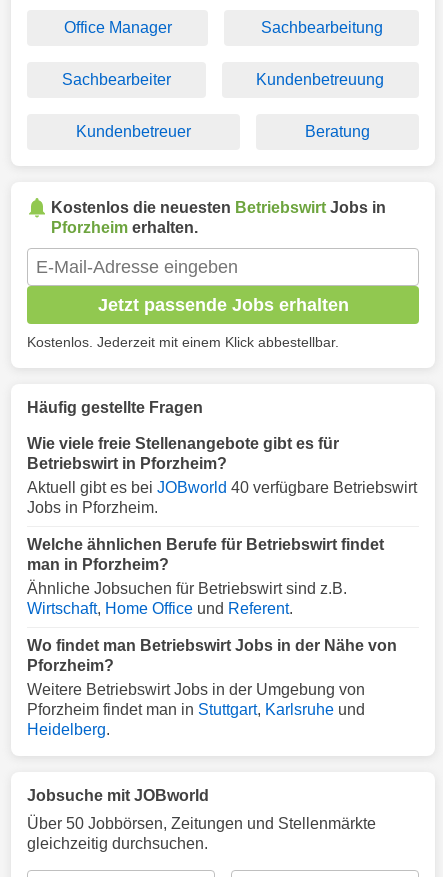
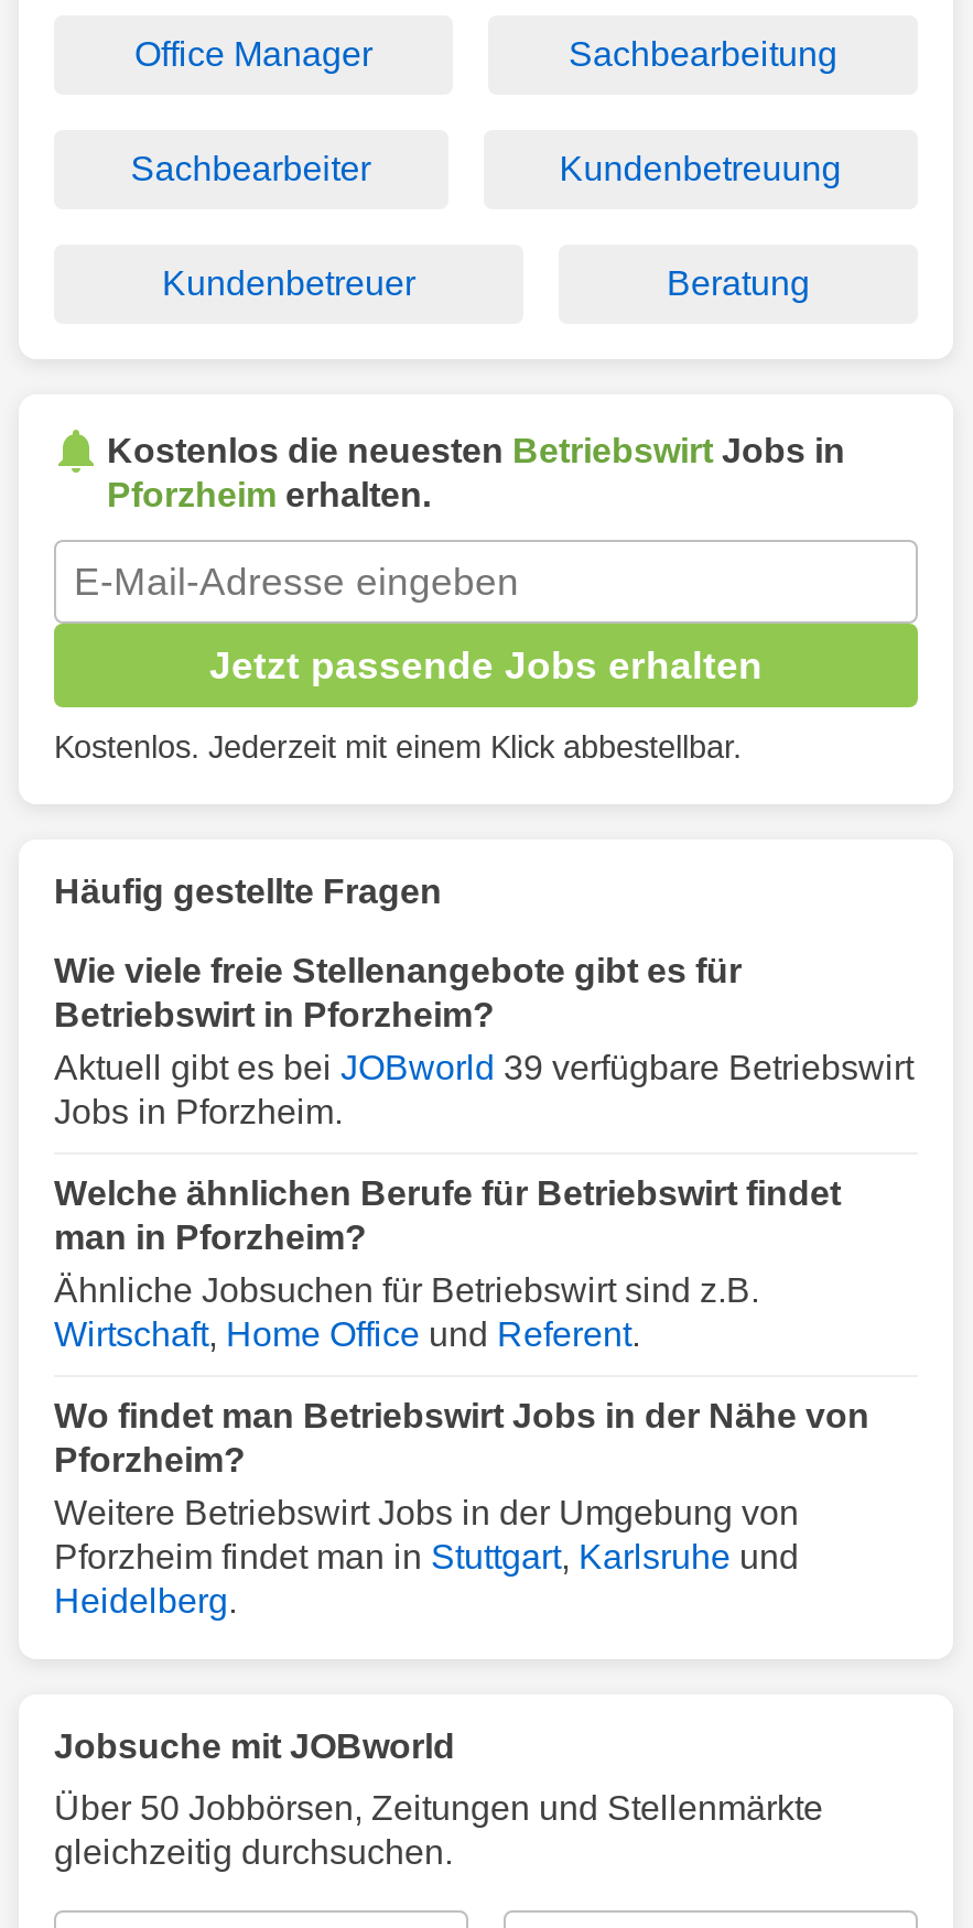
- Aktuell gibt es bei JOBworld 40 verfügbare Betriebswirt
+ Aktuell gibt es bei JOBworld 39 verfügbare Betriebswirt
